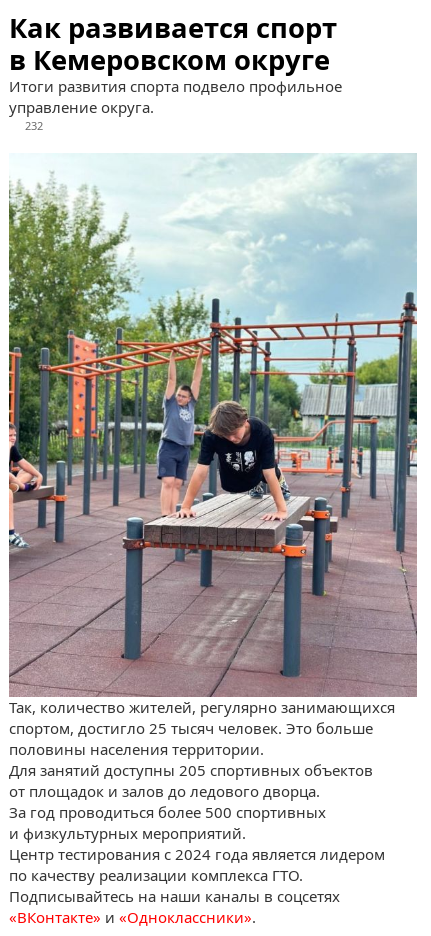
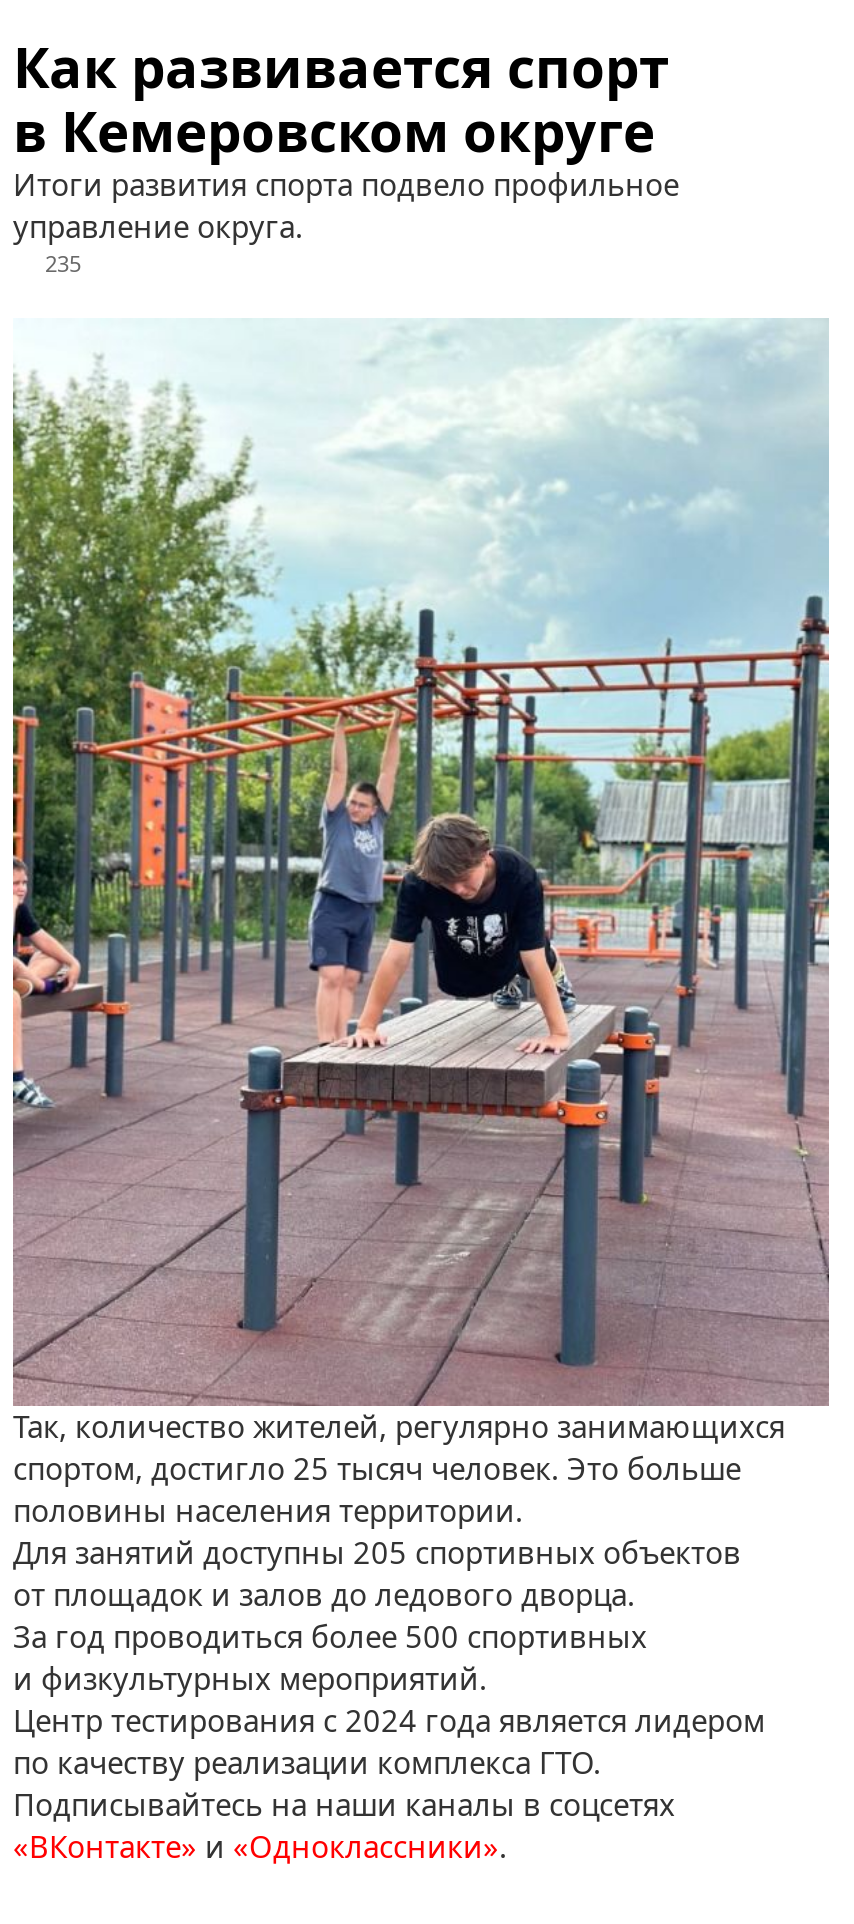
- 232
+ 235
